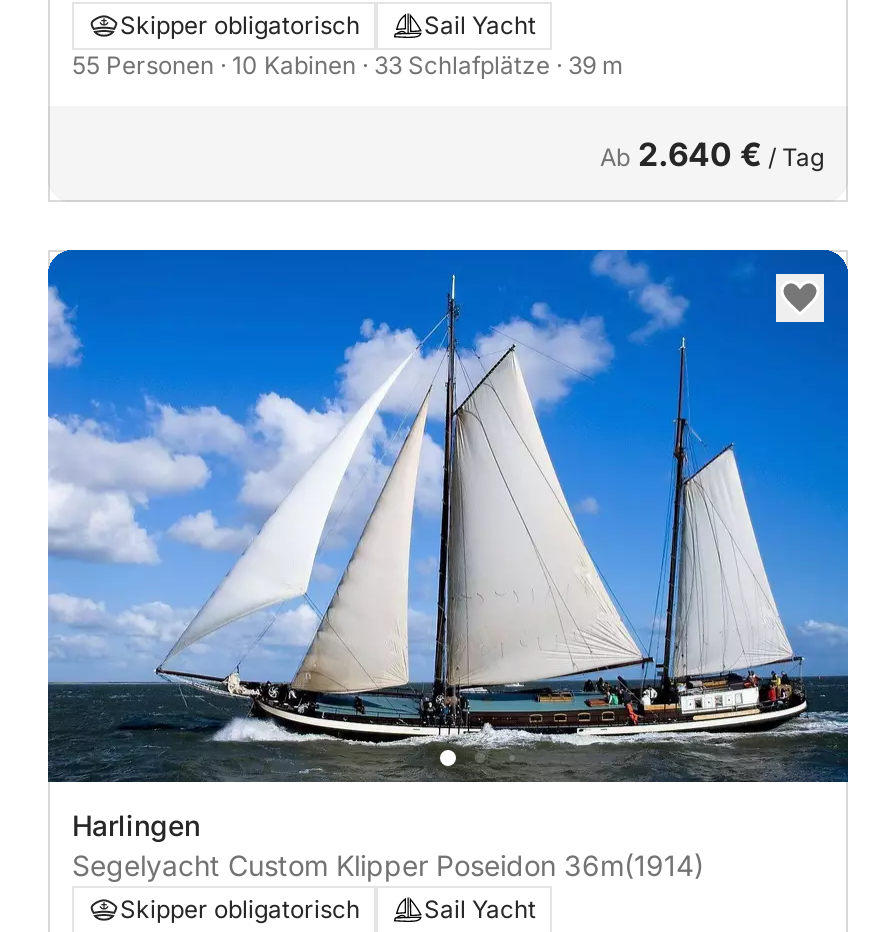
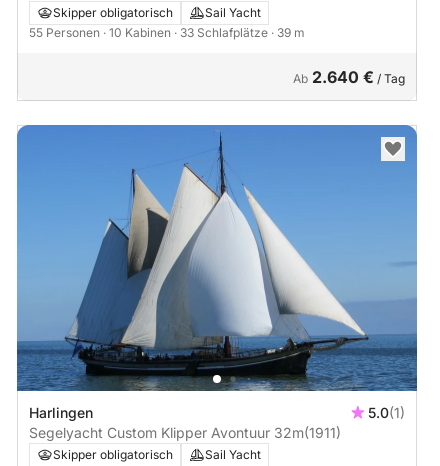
- [image]
- Segelyacht Custom Klipper Poseidon 36m(1914)
+ [image]
+ 5.0 (1)
+ Segelyacht Custom Klipper Avontuur 32m(1911)
